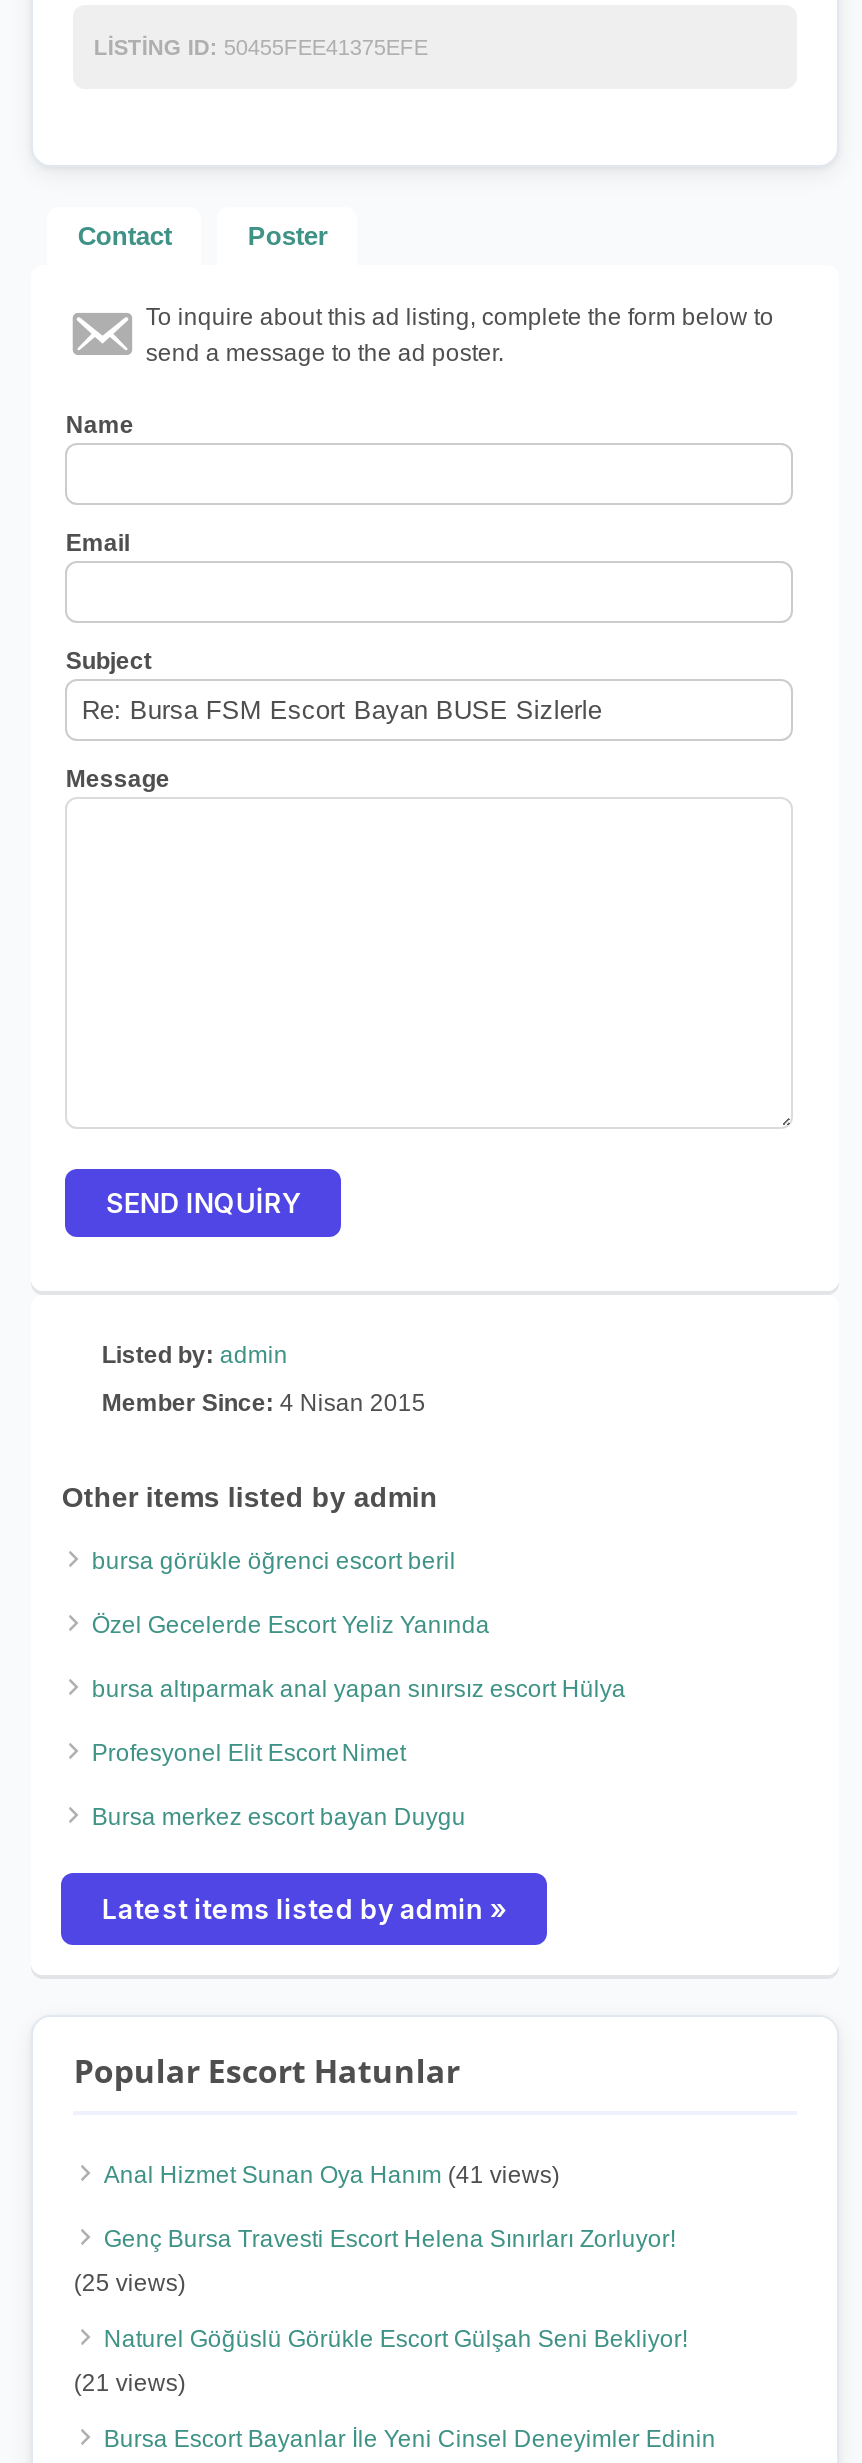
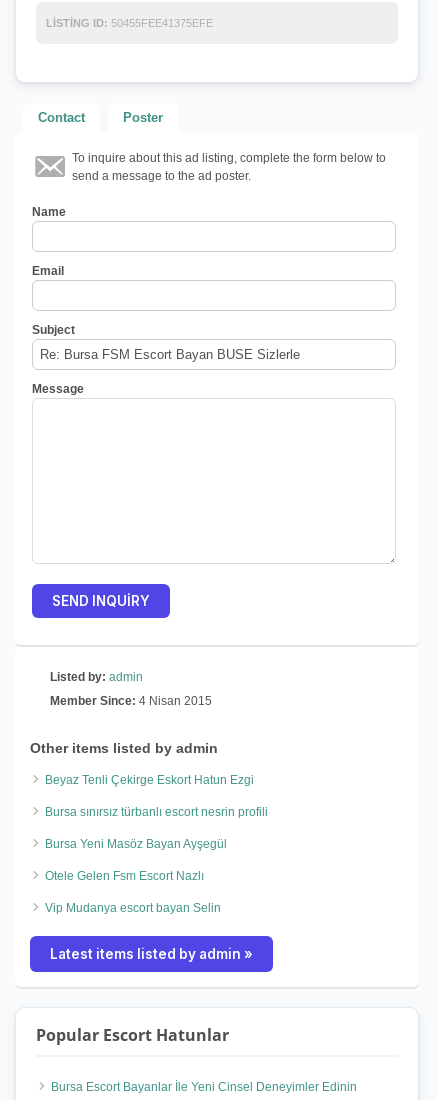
- bursa görükle öğrenci escort beril
+ Beyaz Tenli Çekirge Eskort Hatun Ezgi

- Özel Gecelerde Escort Yeliz Yanında
+ Bursa sınırsız türbanlı escort nesrin profili

- bursa altıparmak anal yapan sınırsız escort Hülya
+ Bursa Yeni Masöz Bayan Ayşegül

- Profesyonel Elit Escort Nimet
+ Otele Gelen Fsm Escort Nazlı

- Bursa merkez escort bayan Duygu
+ Vip Mudanya escort bayan Selin

- Anal Hizmet Sunan Oya Hanım (41 views)
- Genç Bursa Travesti Escort Helena Sınırları Zorluyor!
- (25 views)
- Naturel Göğüslü Görükle Escort Gülşah Seni Bekliyor!
- (21 views)
